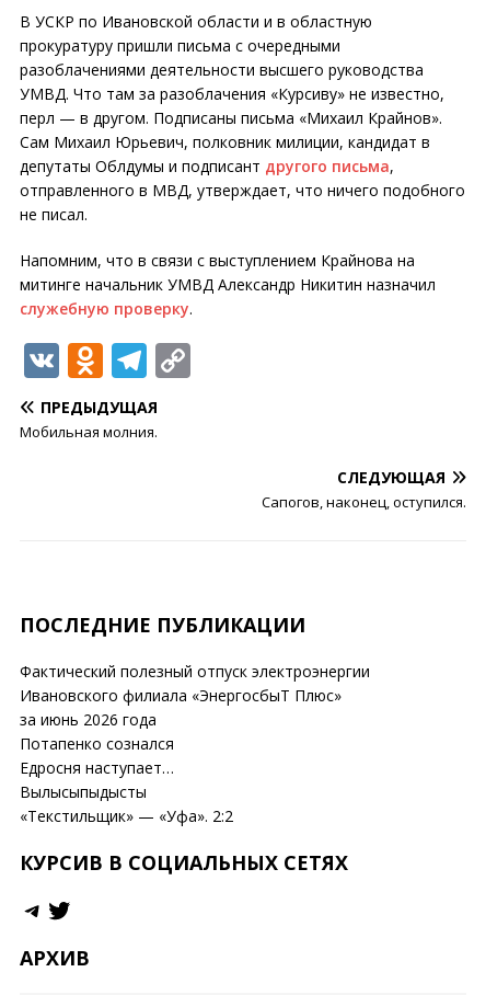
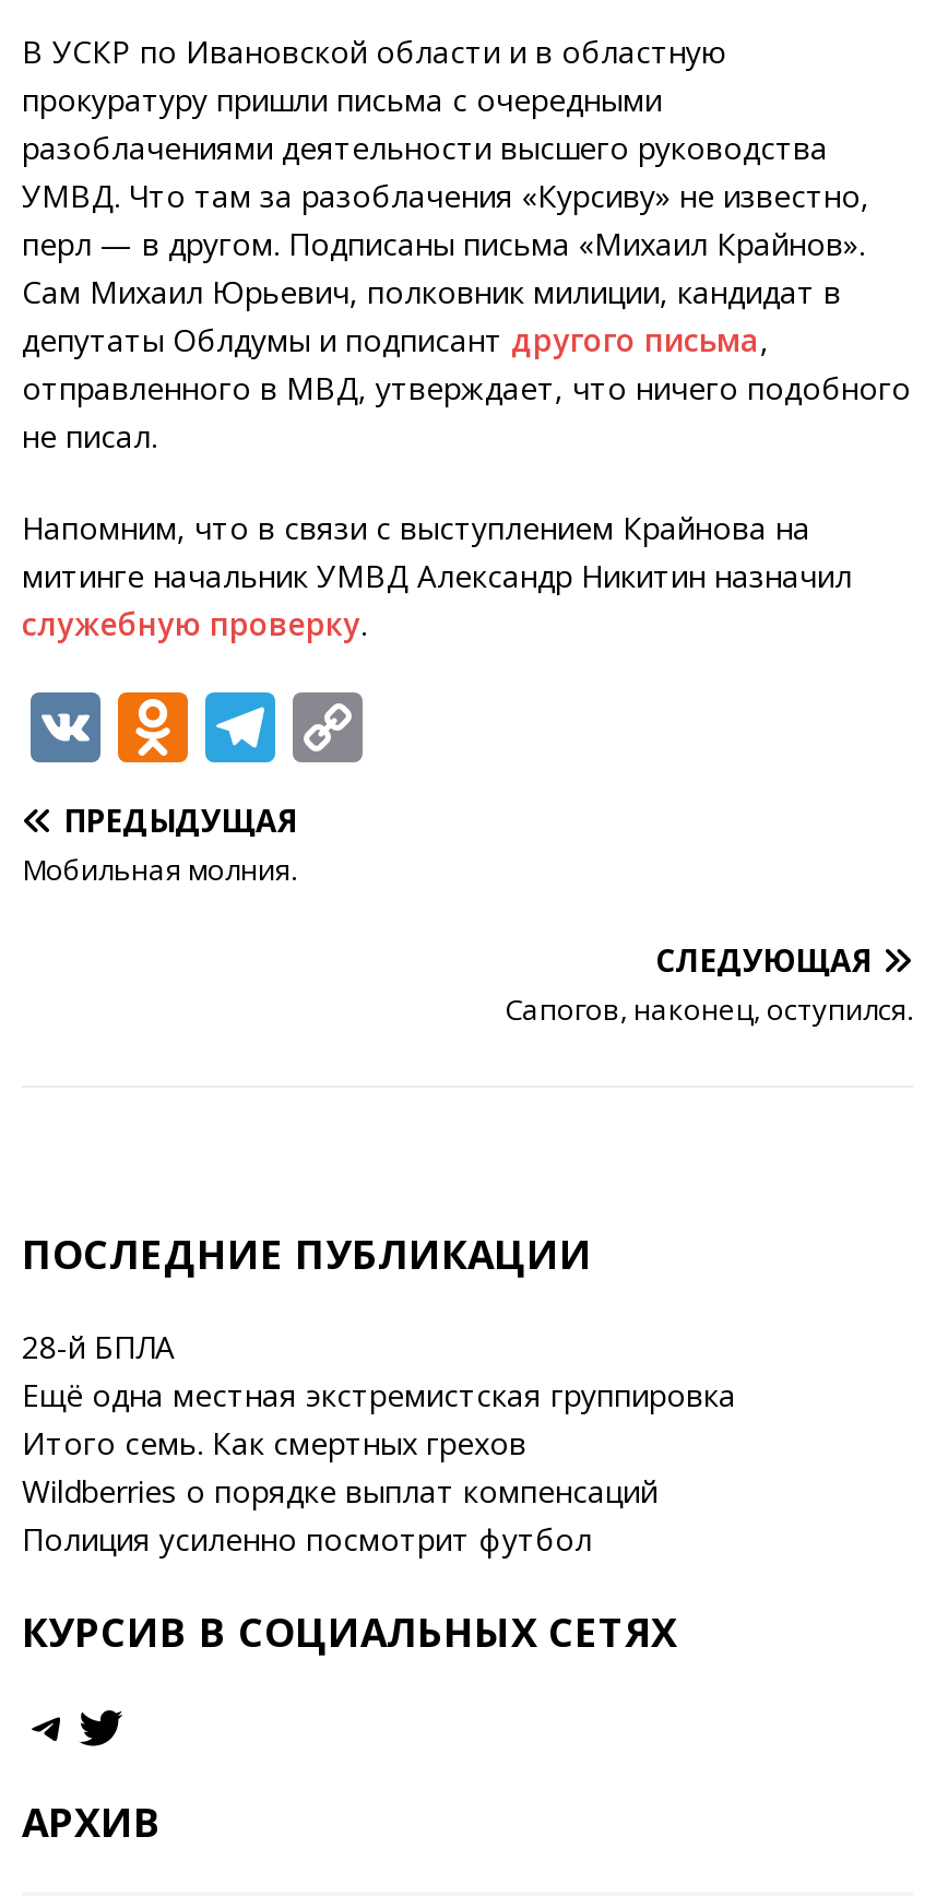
- Фактический полезный отпуск электроэнергии
- Ивановского филиала «ЭнергосбыТ Плюс»
- за июнь 2026 года
- Потапенко сознался
- Едросня наступает…
- Вылысыпыдысты
- «Текстильщик» — «Уфа». 2:2
+ 28-й БПЛА
+ Ещё одна местная экстремистская группировка
+ Итого семь. Как смертных грехов
+ Wildberries о порядке выплат компенсаций
+ Полиция усиленно посмотрит футбол
